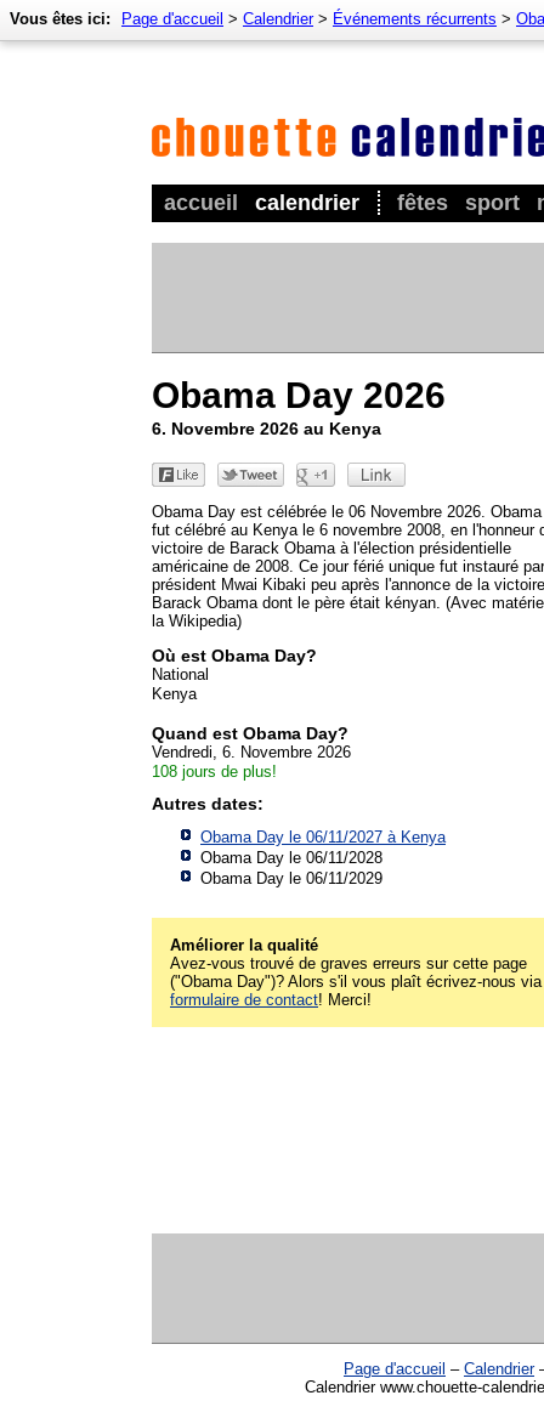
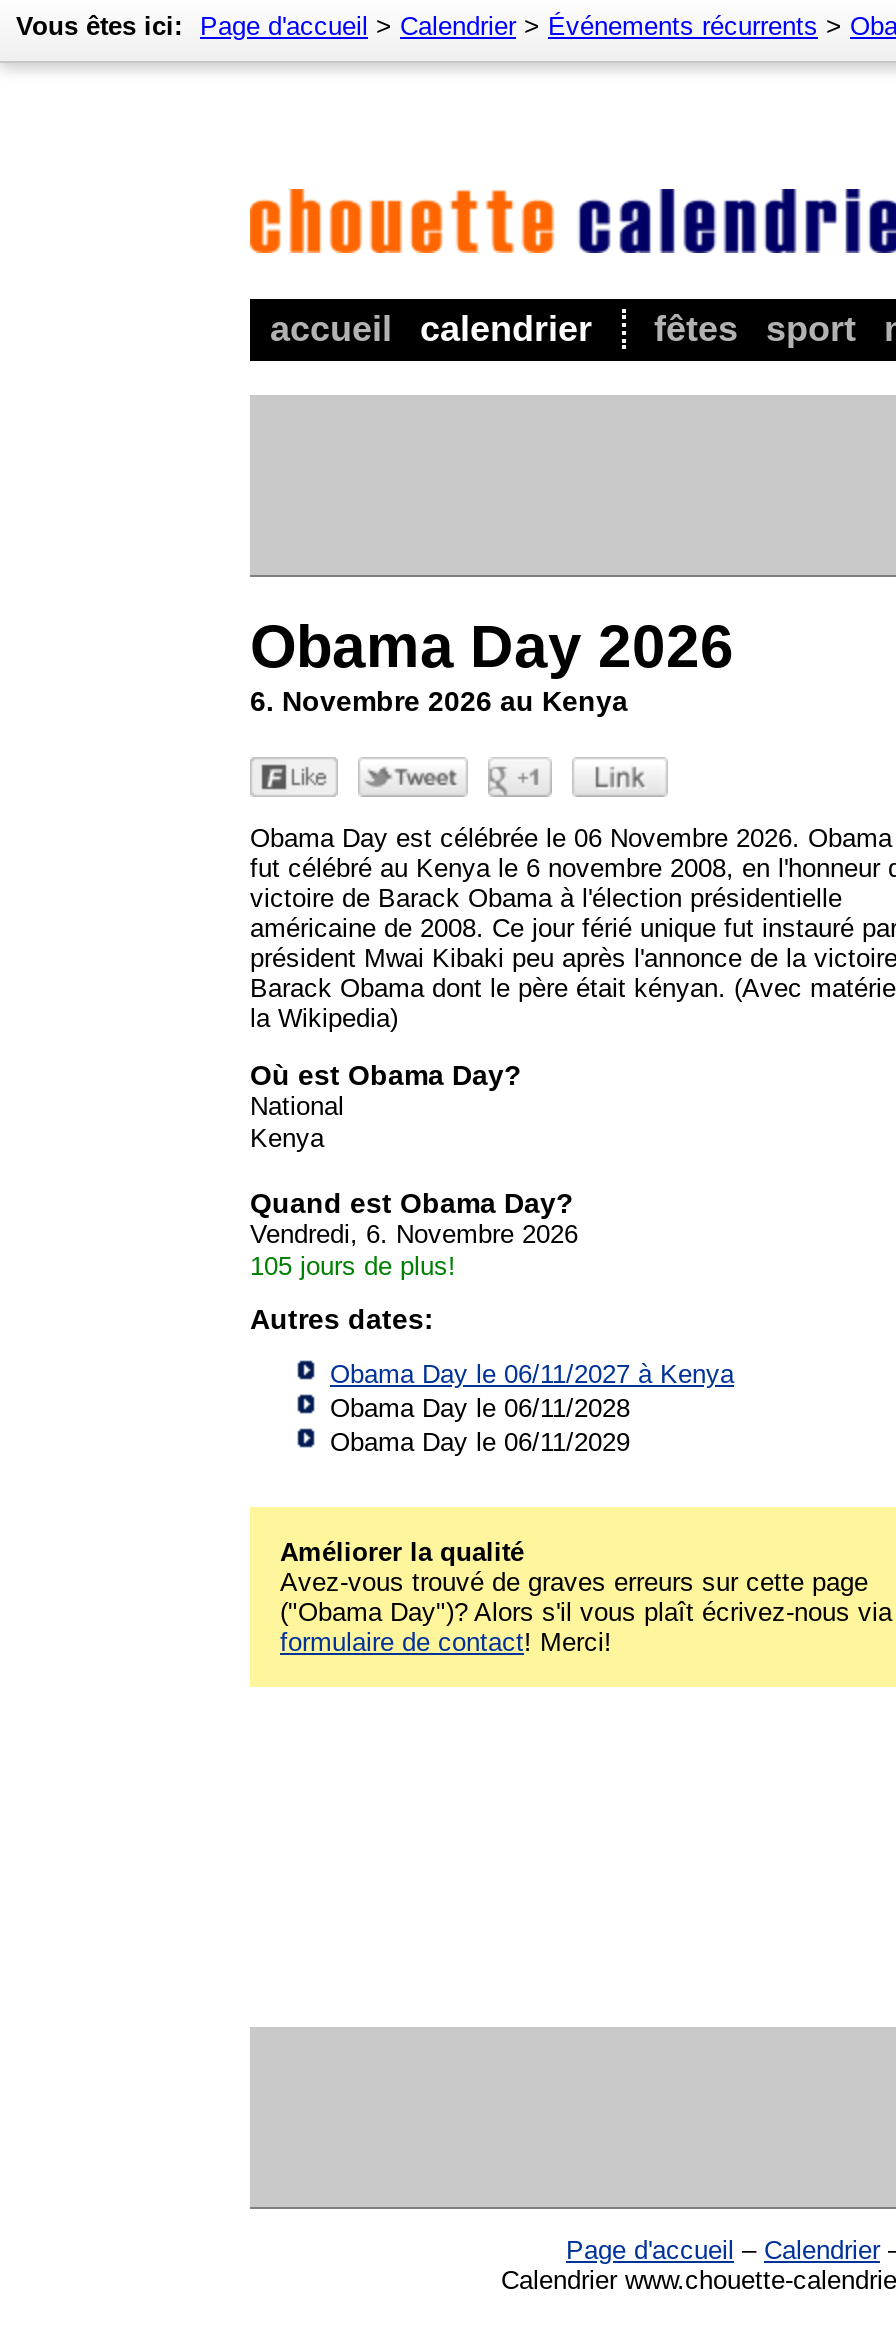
- 108 jours de plus!
+ 105 jours de plus!
